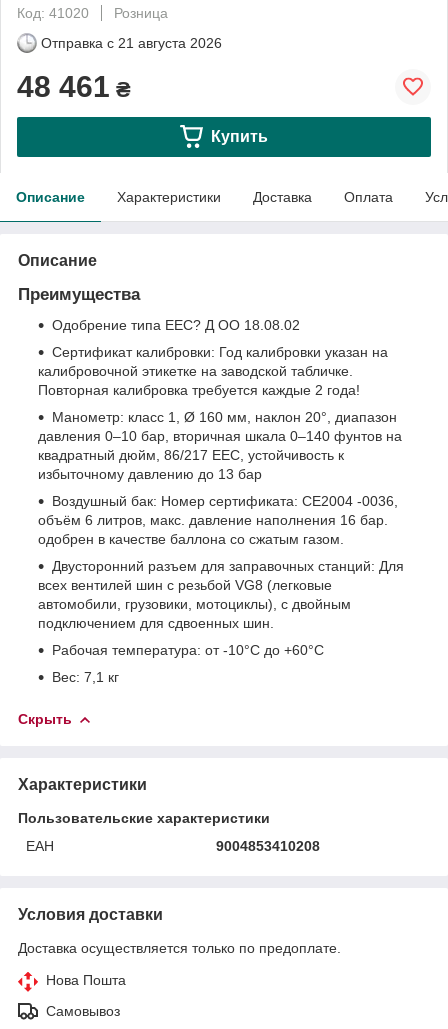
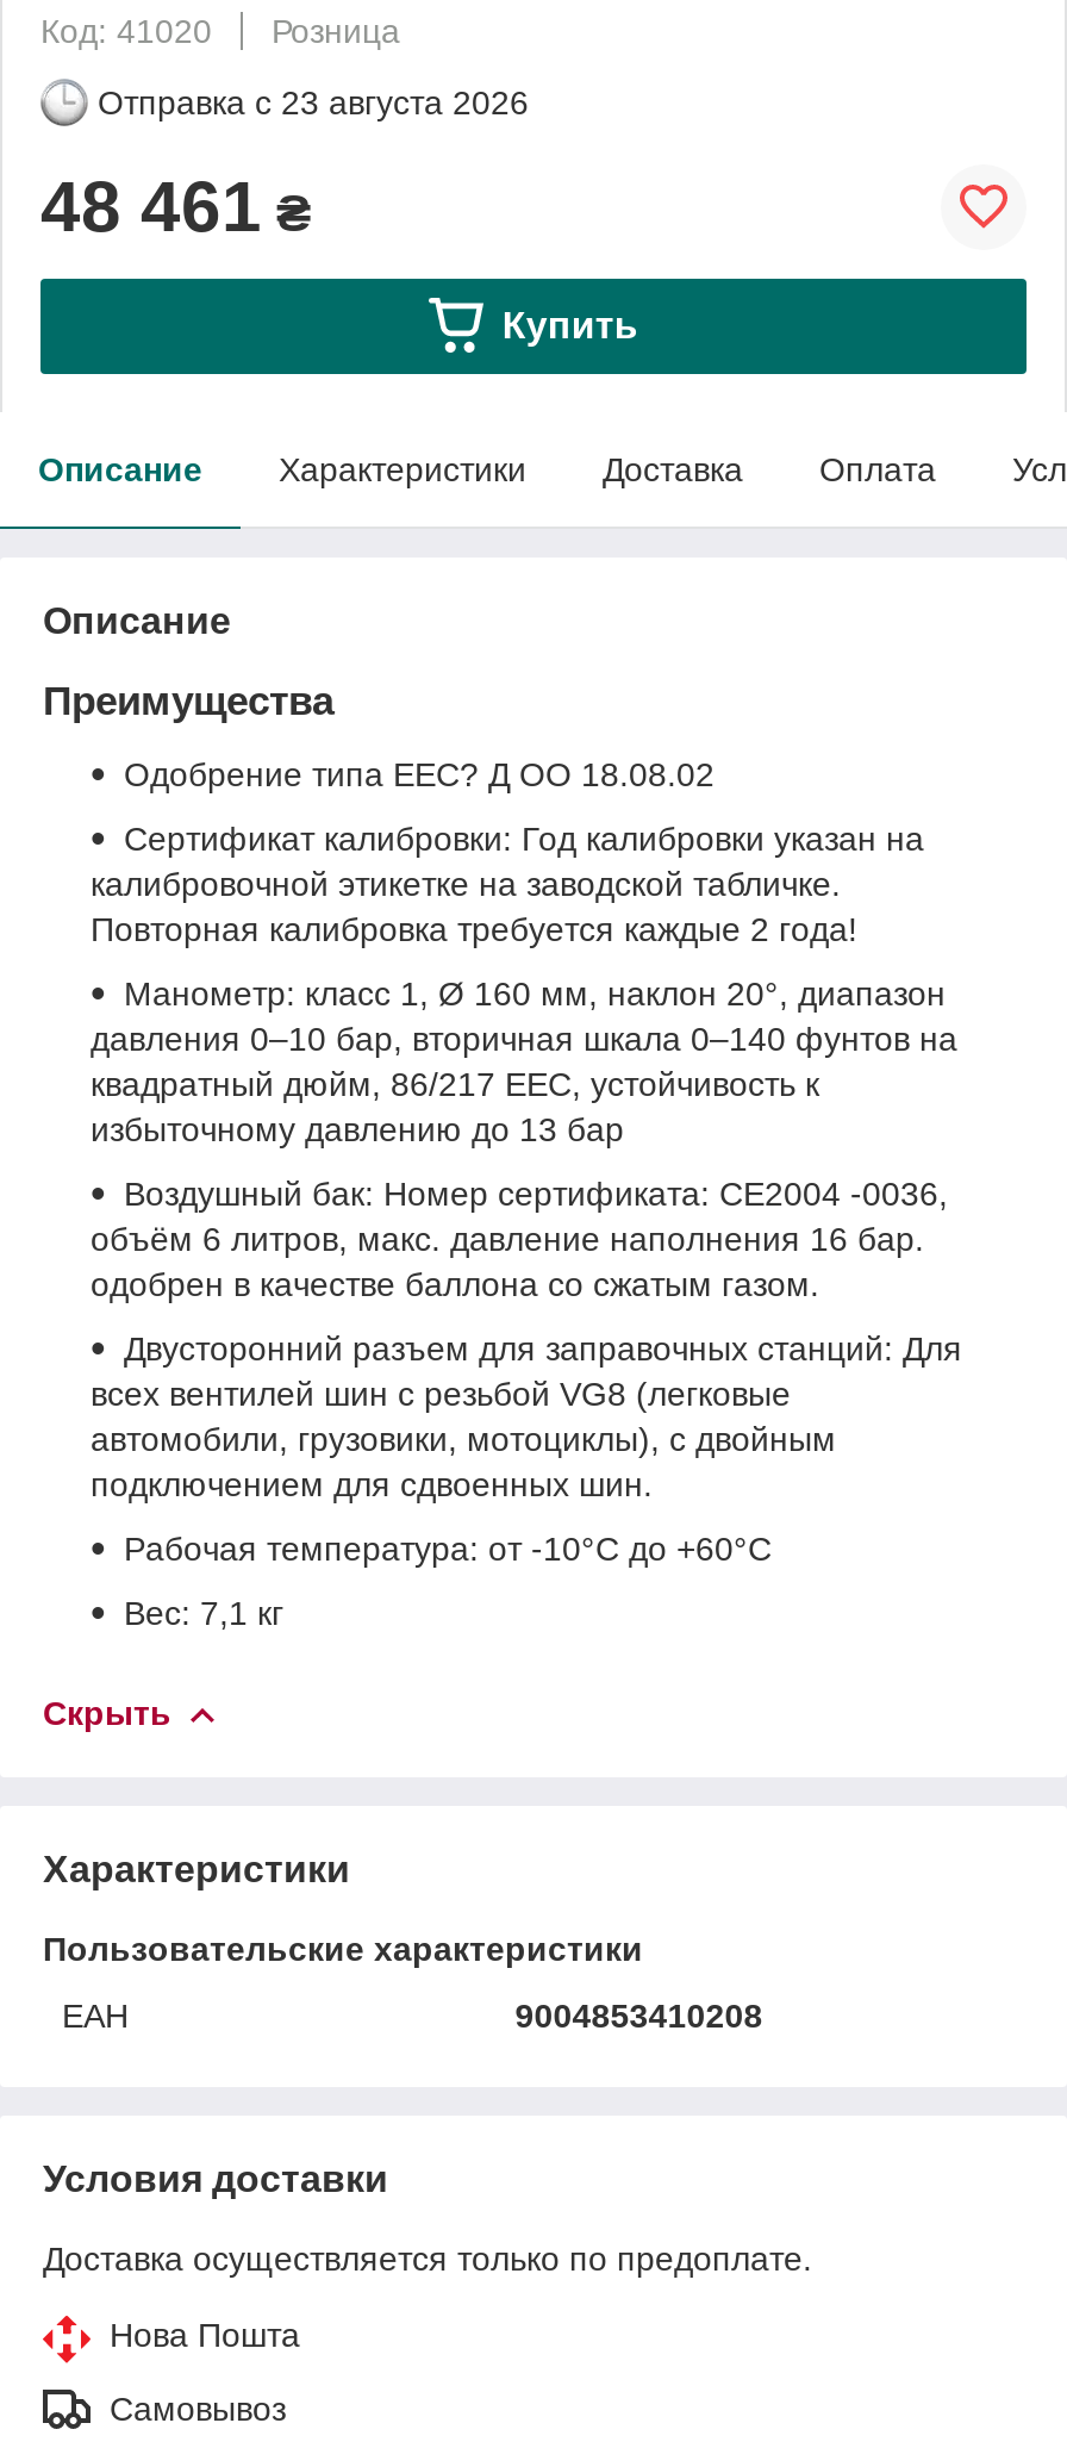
- Отправка с 21 августа 2026
+ Отправка с 23 августа 2026
